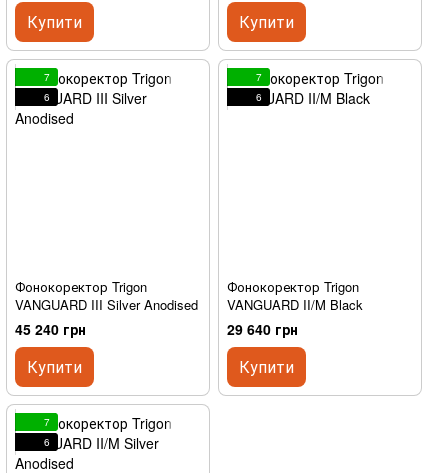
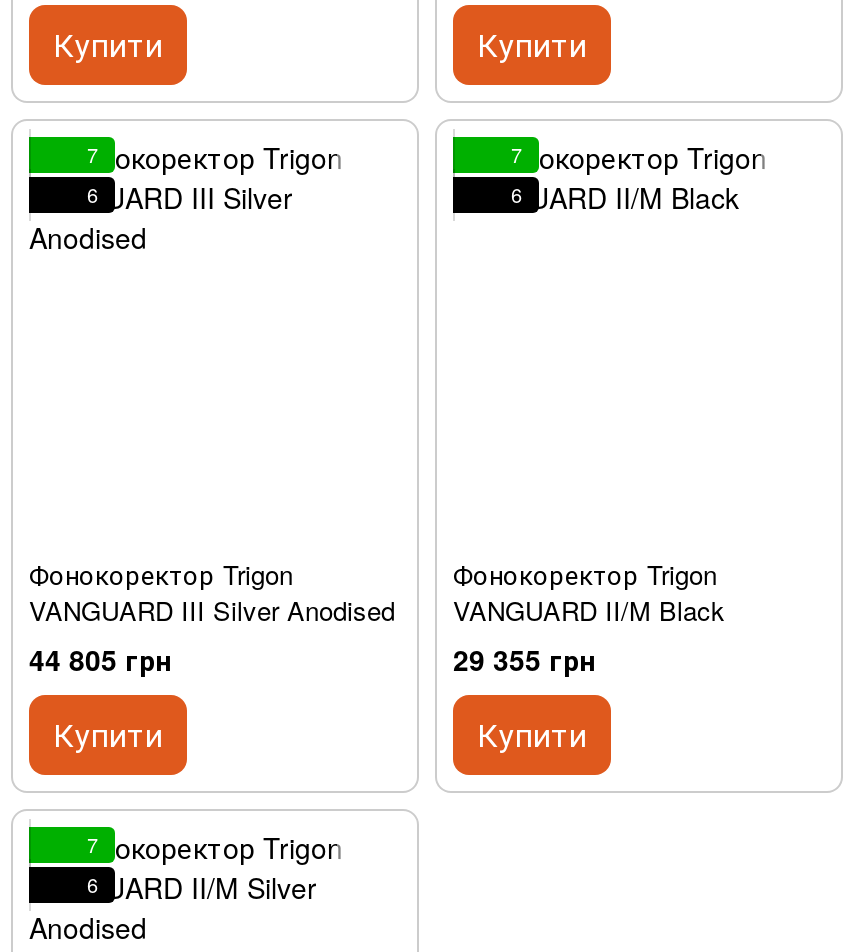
- 45 240 грн
+ 44 805 грн

- 29 640 грн
+ 29 355 грн
